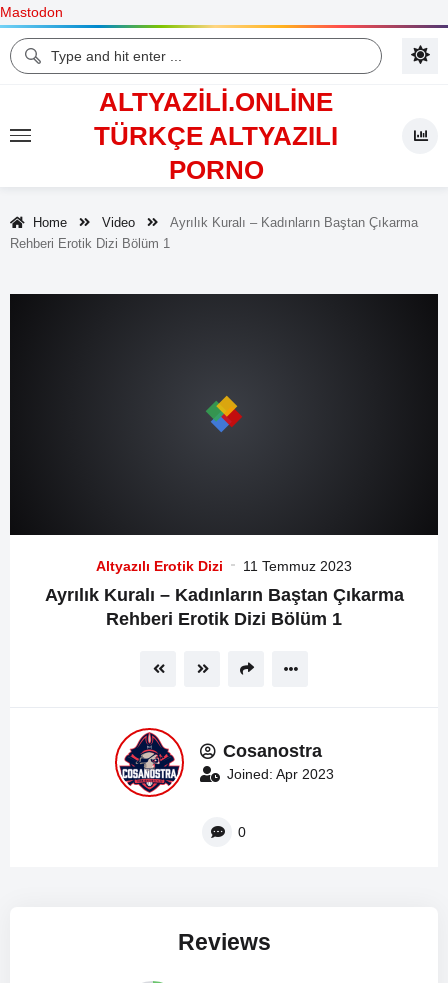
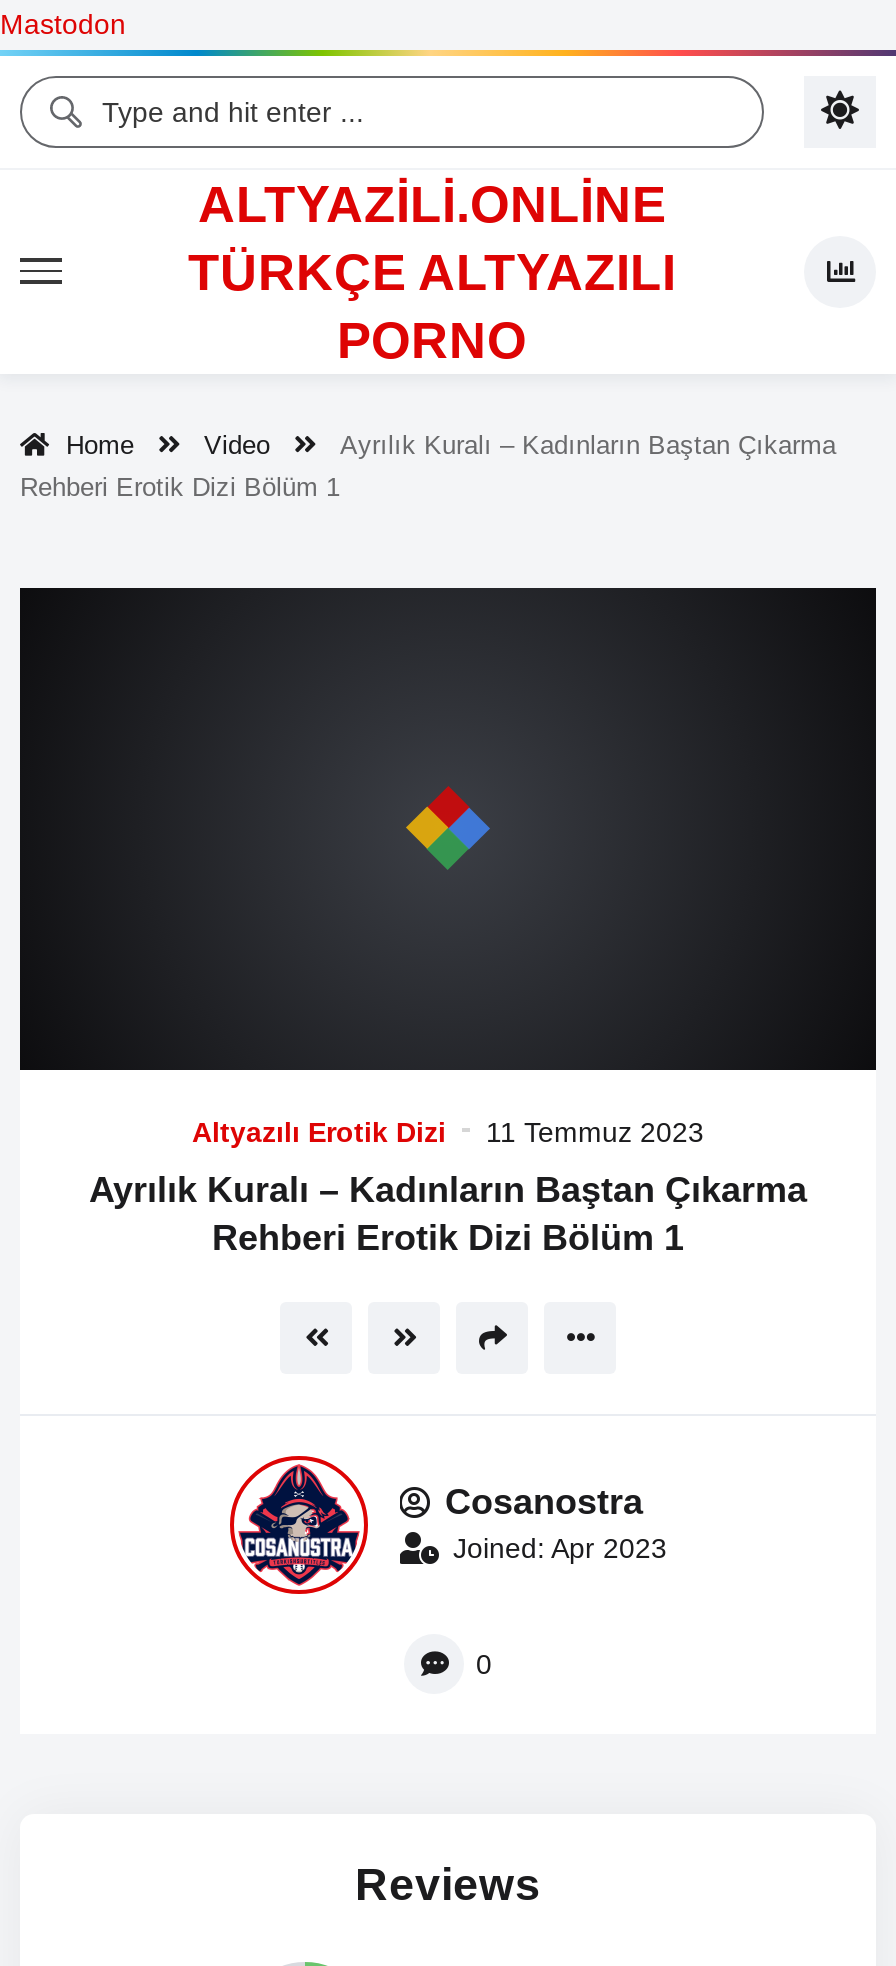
- [image]
+ [image]
